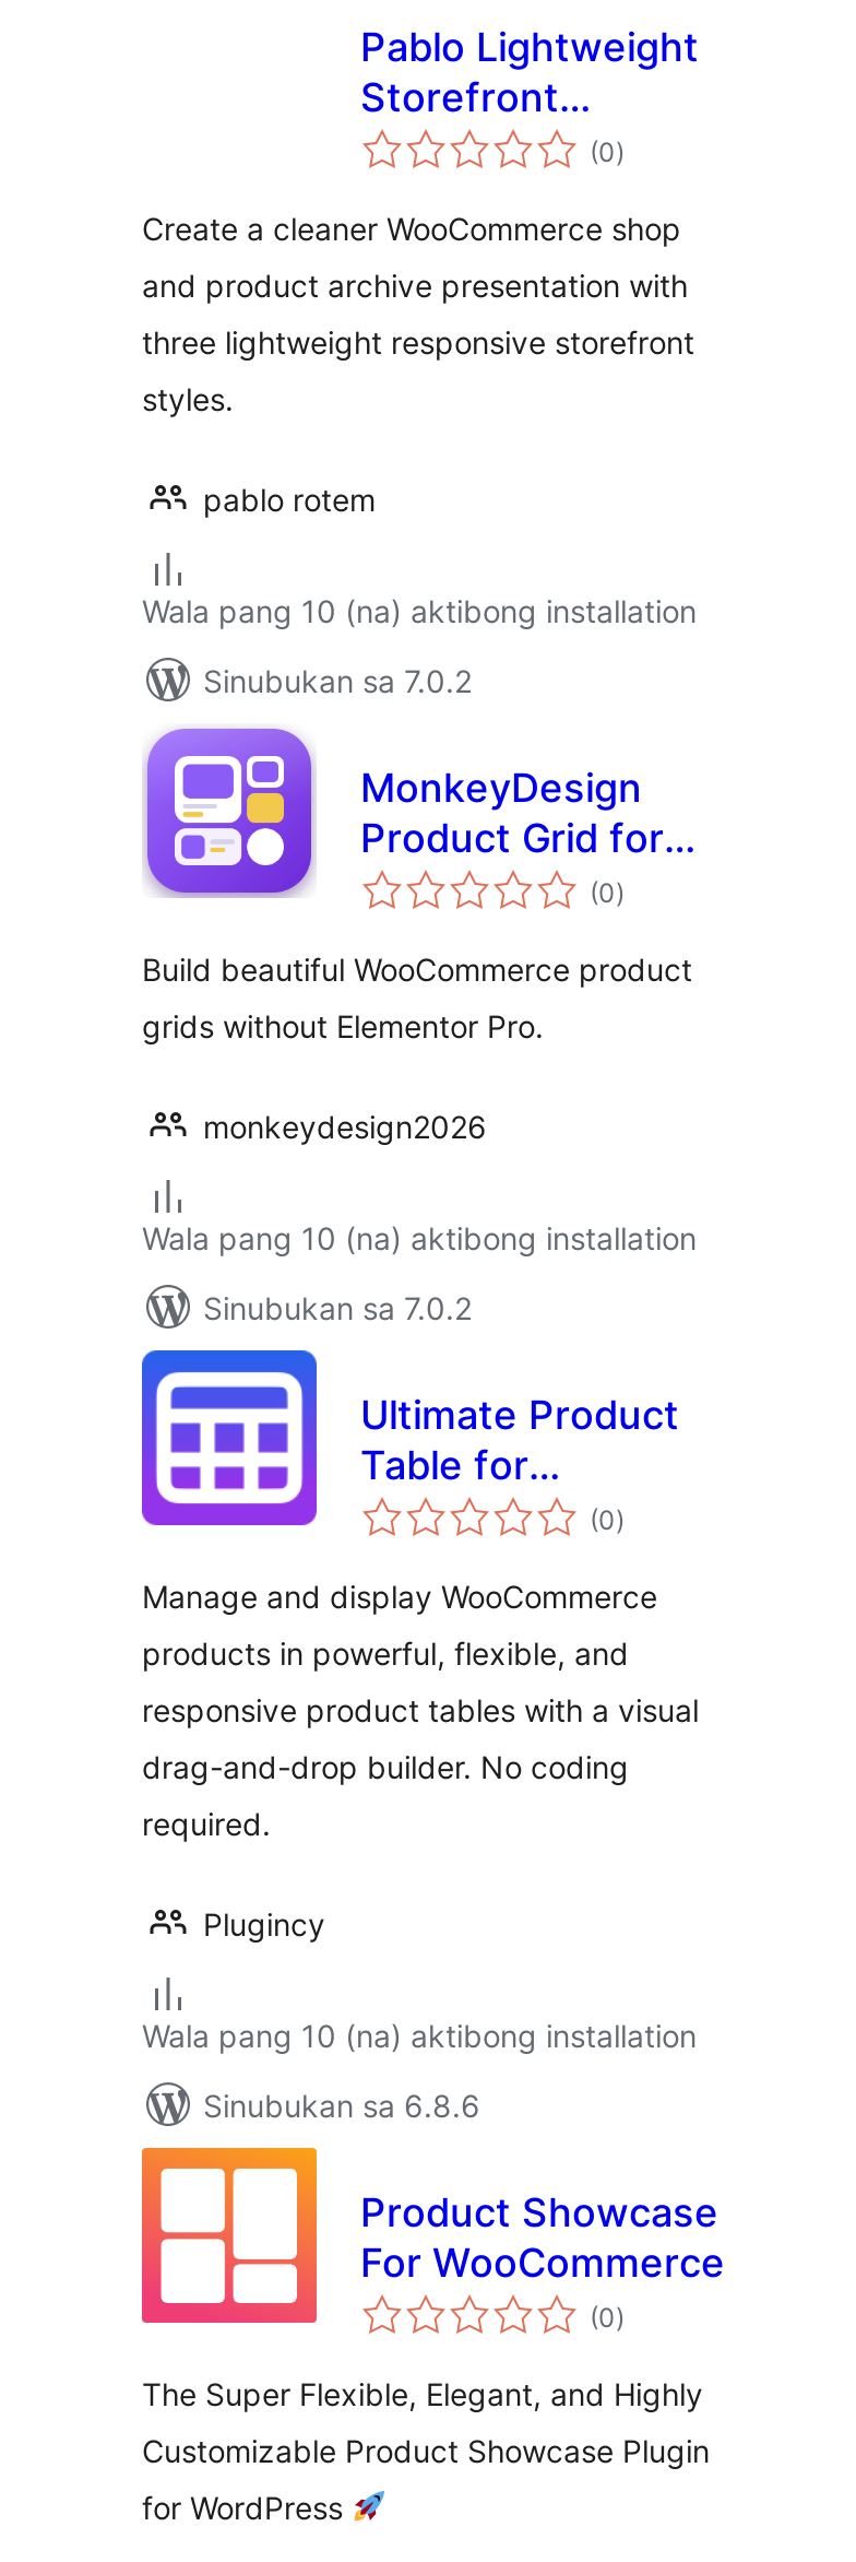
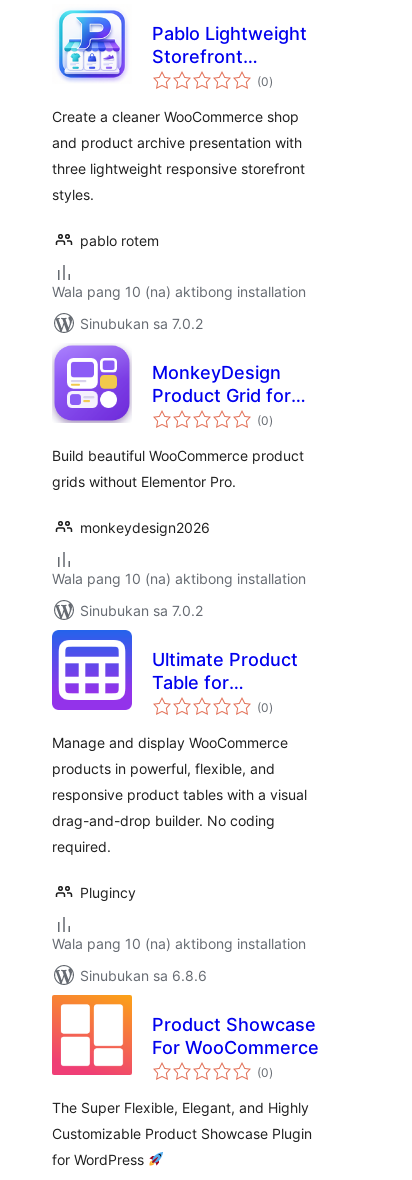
+ [image]
